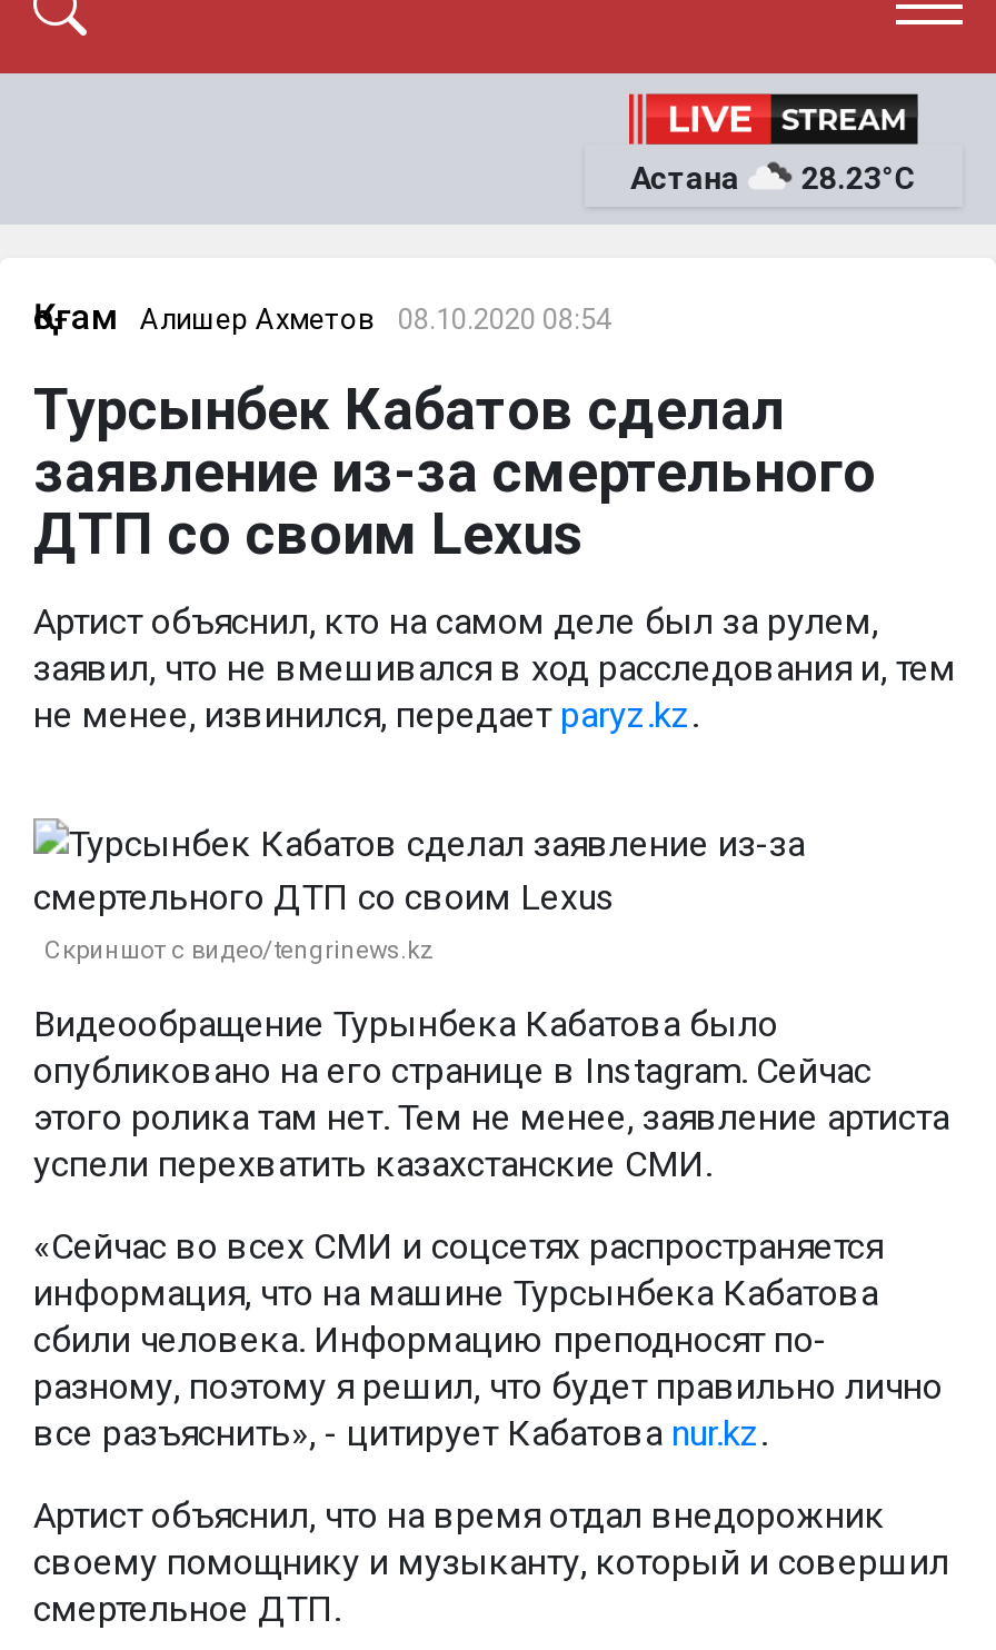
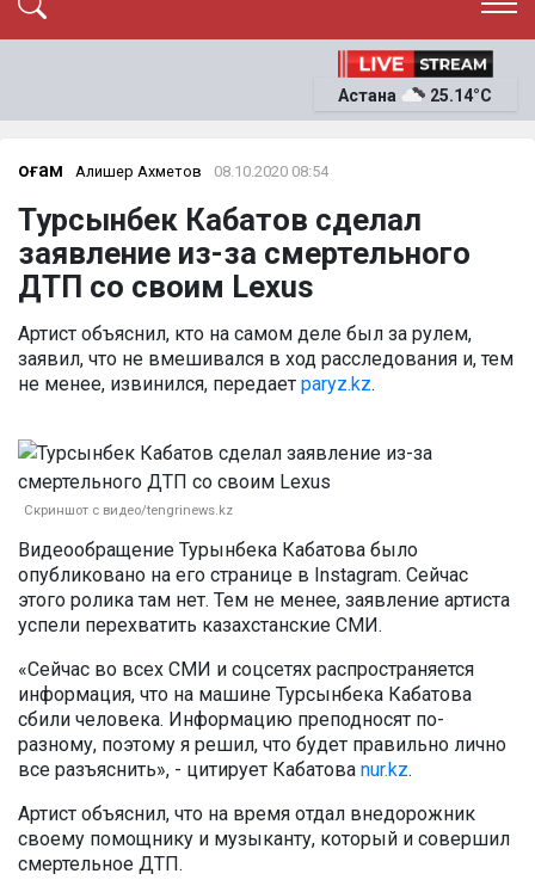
- 28.23°C
+ 25.14°C
